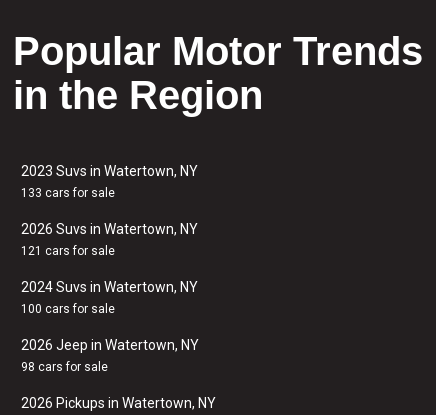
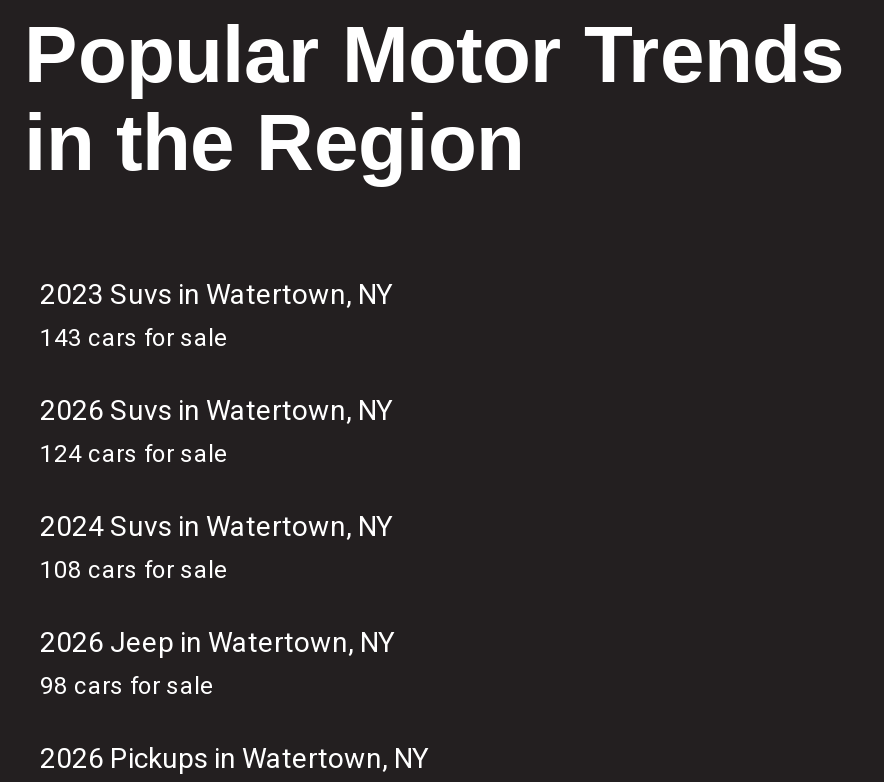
- 133 cars for sale
+ 143 cars for sale

- 121 cars for sale
+ 124 cars for sale

- 100 cars for sale
+ 108 cars for sale
